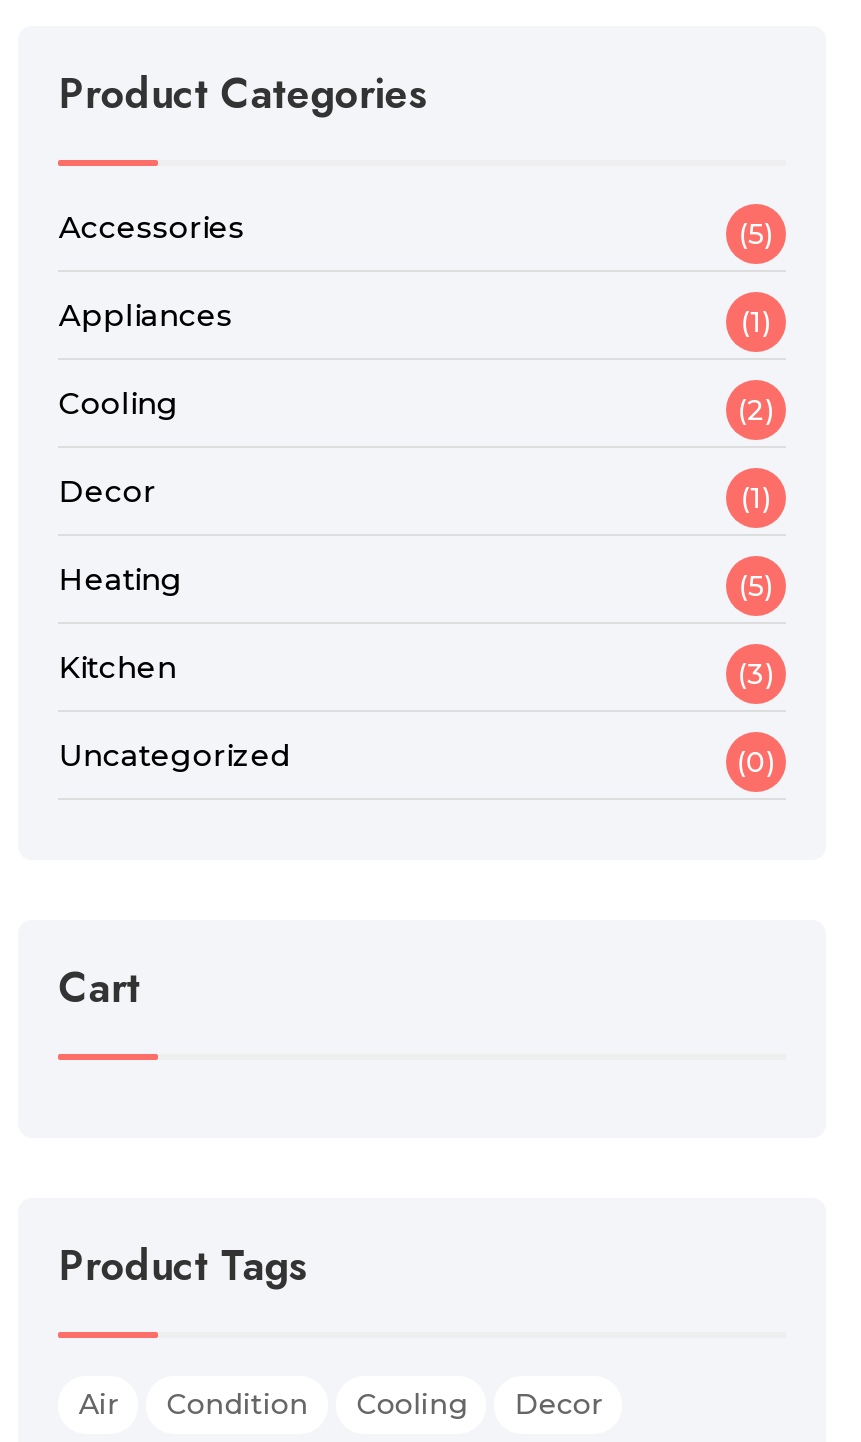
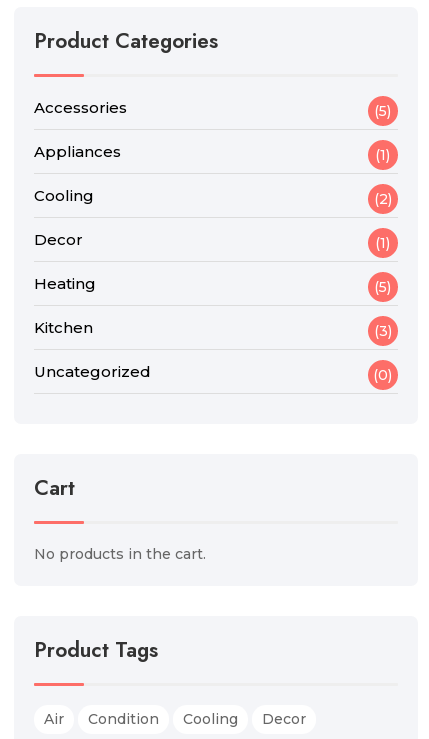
+ No products in the cart.
